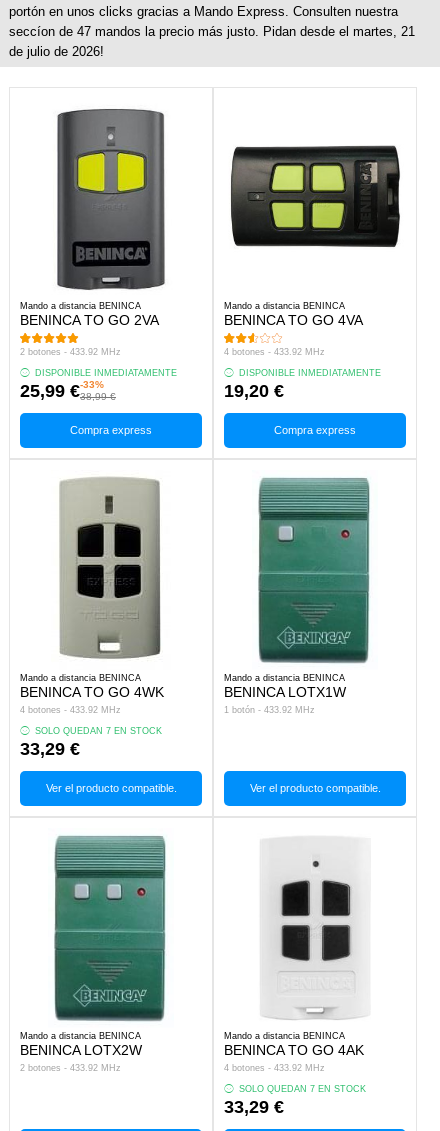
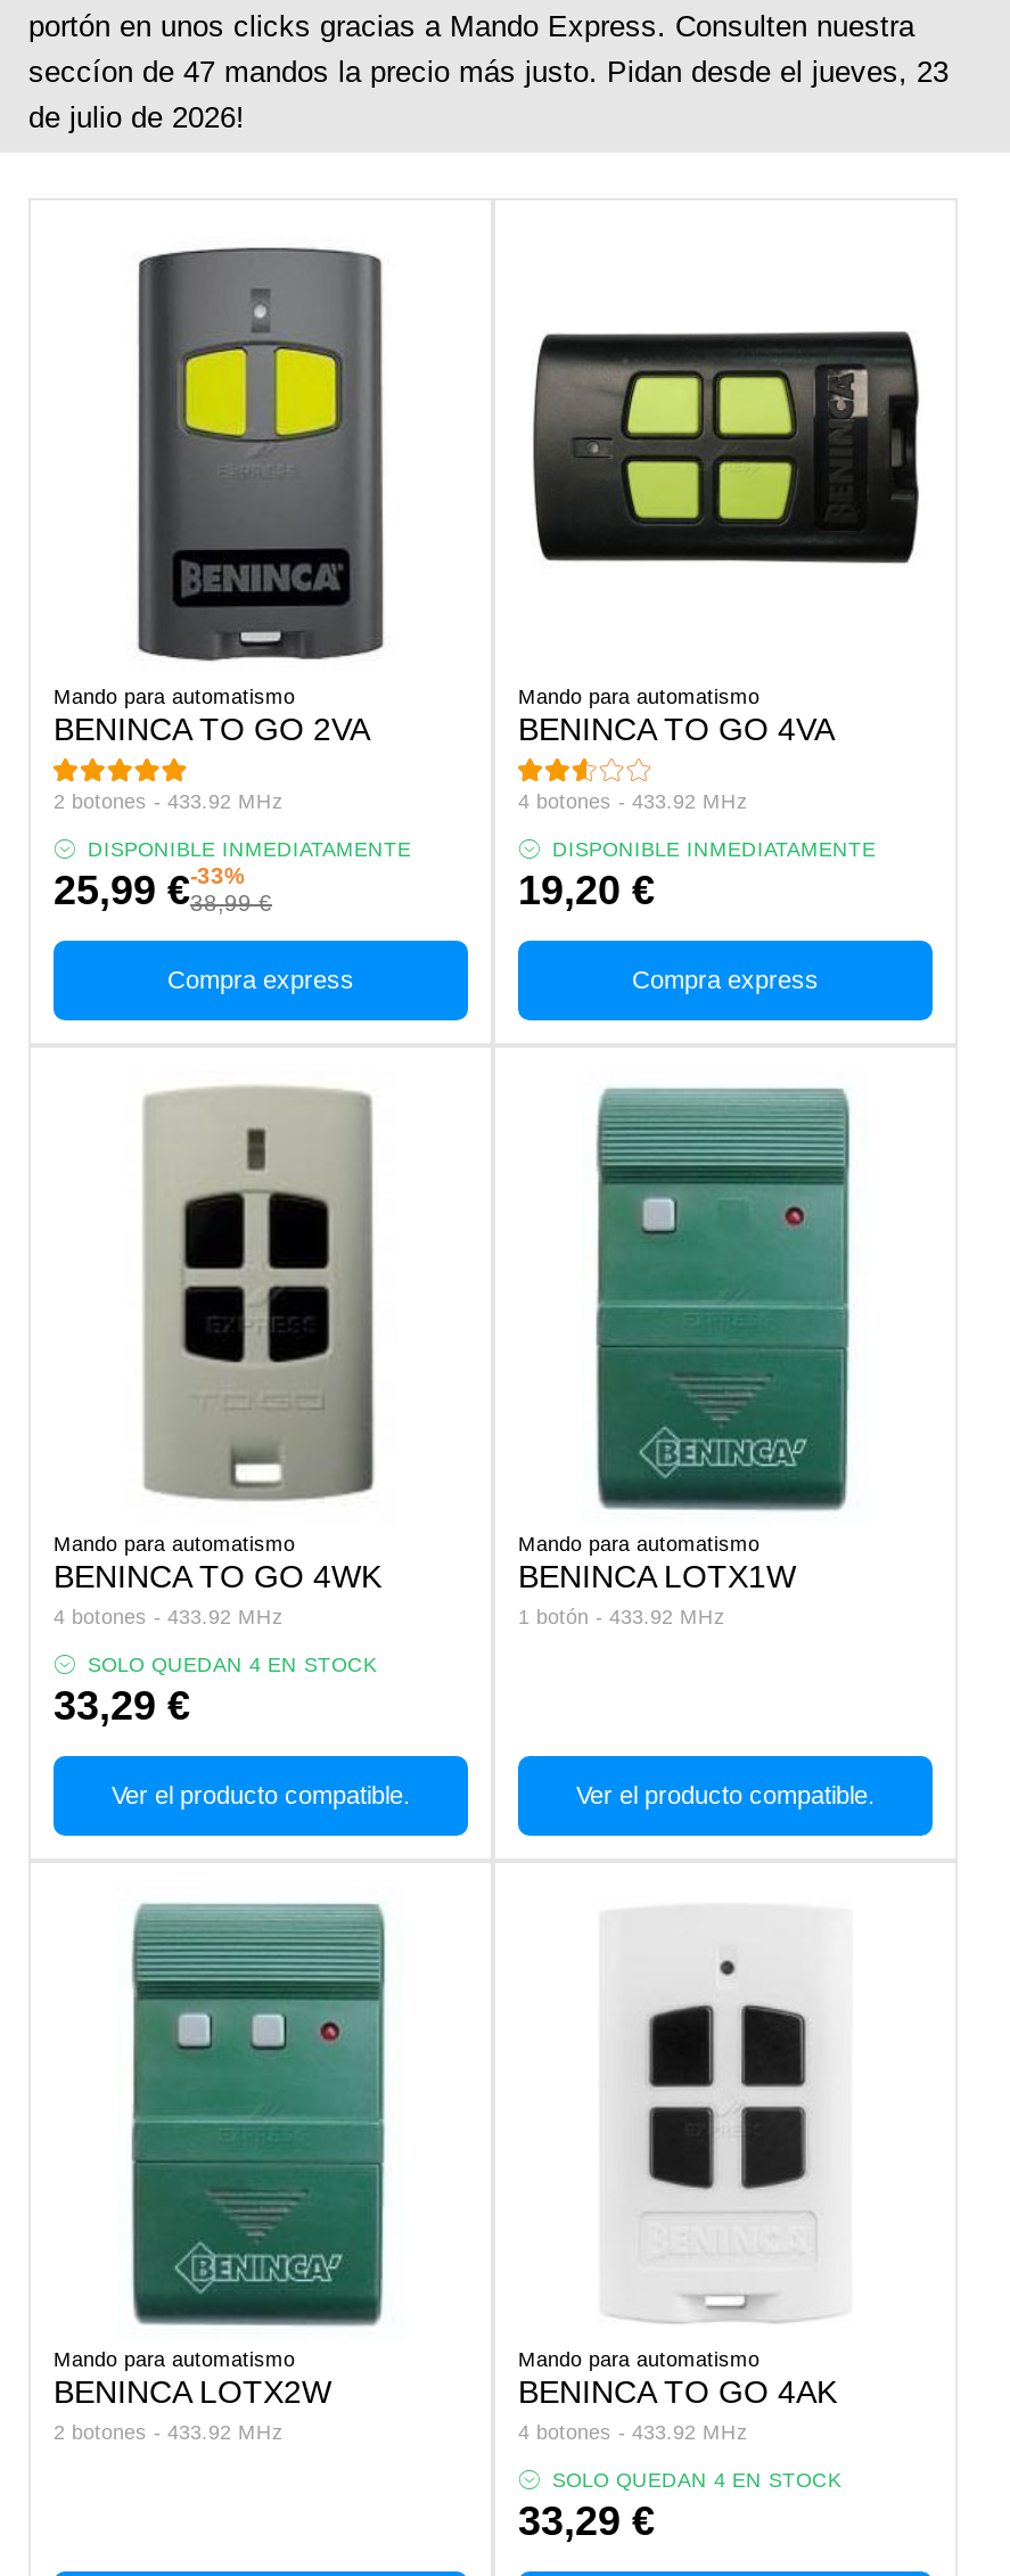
- seccíon de 47 mandos la precio más justo. Pidan desde el martes, 21
+ seccíon de 47 mandos la precio más justo. Pidan desde el jueves, 23

- Mando a distancia BENINCA
+ Mando para automatismo

- Mando a distancia BENINCA
+ Mando para automatismo

- Mando a distancia BENINCA
+ Mando para automatismo

- Mando a distancia BENINCA
+ Mando para automatismo

- SOLO QUEDAN 7 EN STOCK
+ SOLO QUEDAN 4 EN STOCK

- Mando a distancia BENINCA
+ Mando para automatismo

- Mando a distancia BENINCA
+ Mando para automatismo

- SOLO QUEDAN 7 EN STOCK
+ SOLO QUEDAN 4 EN STOCK
